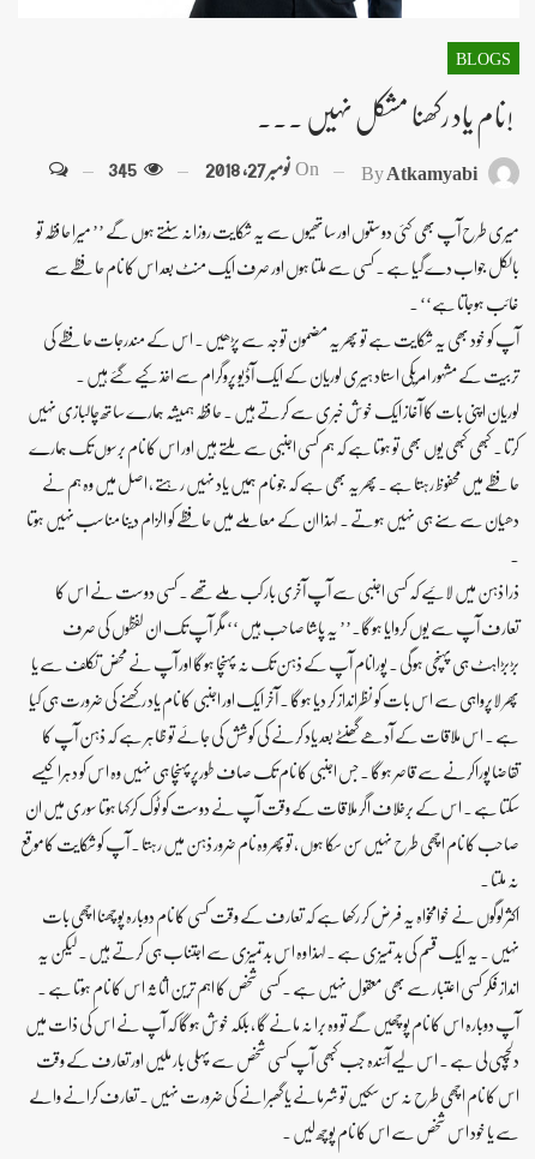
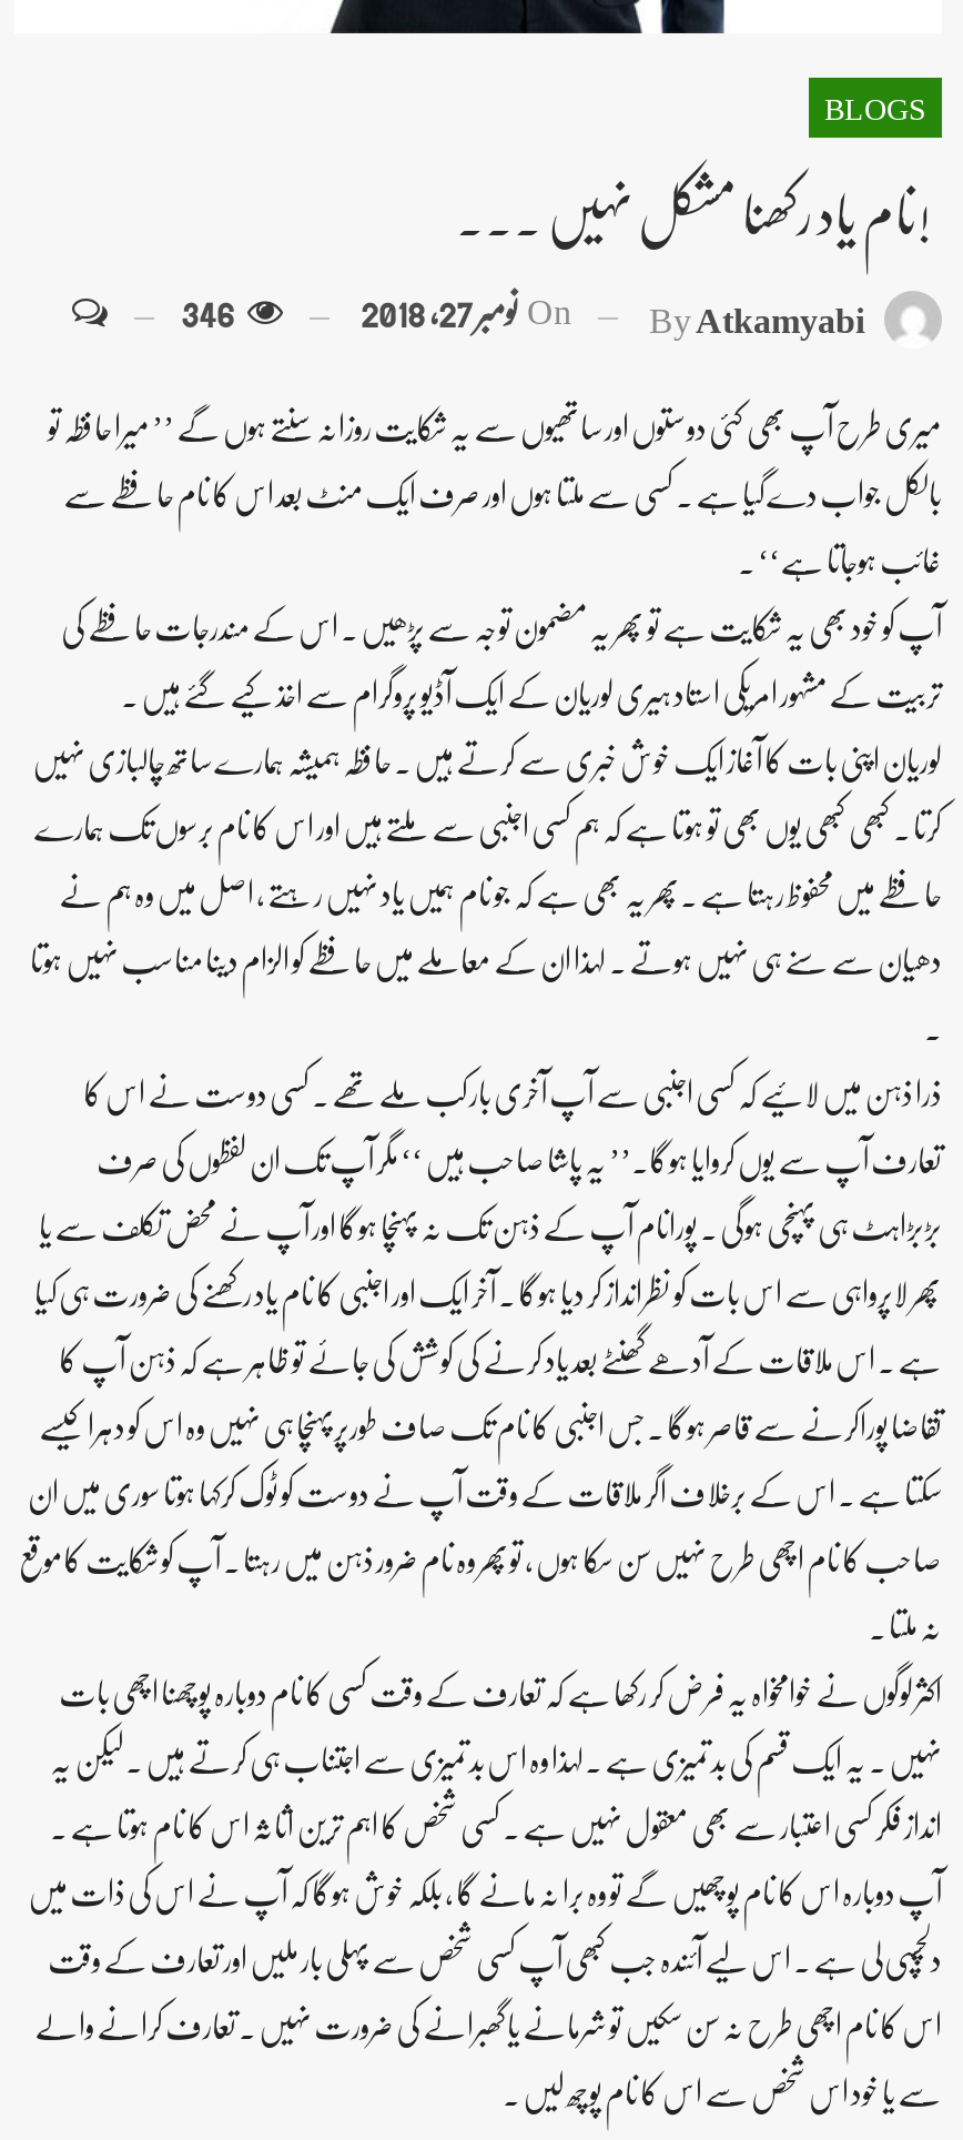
- 345
+ 346
